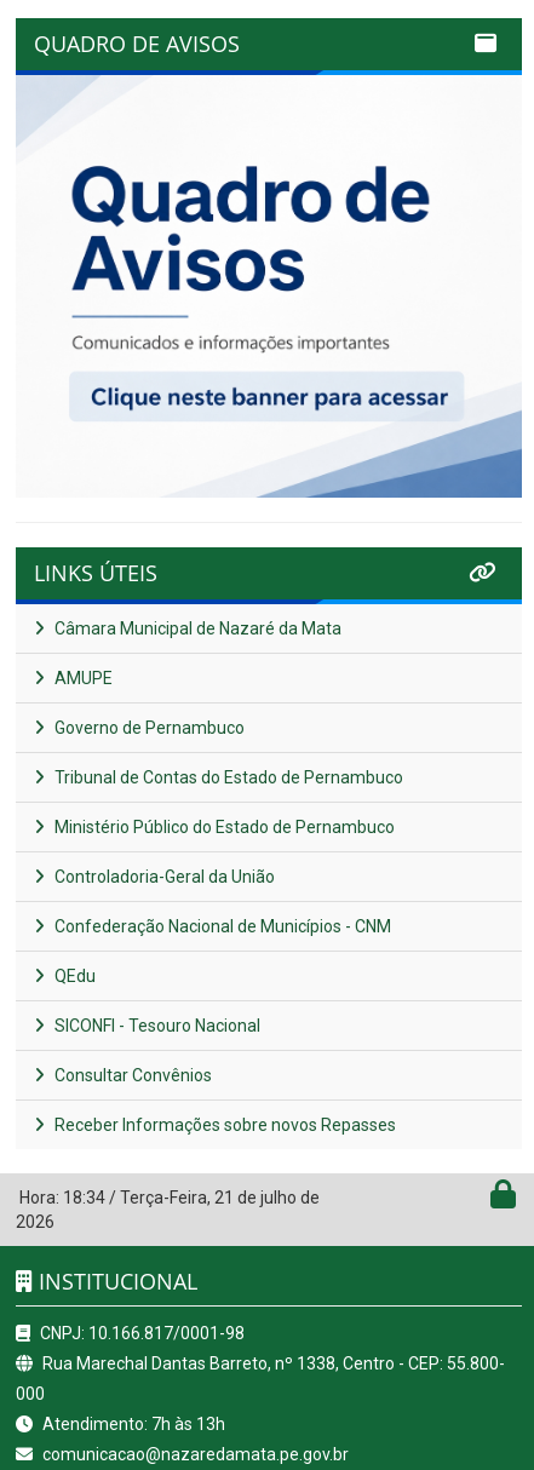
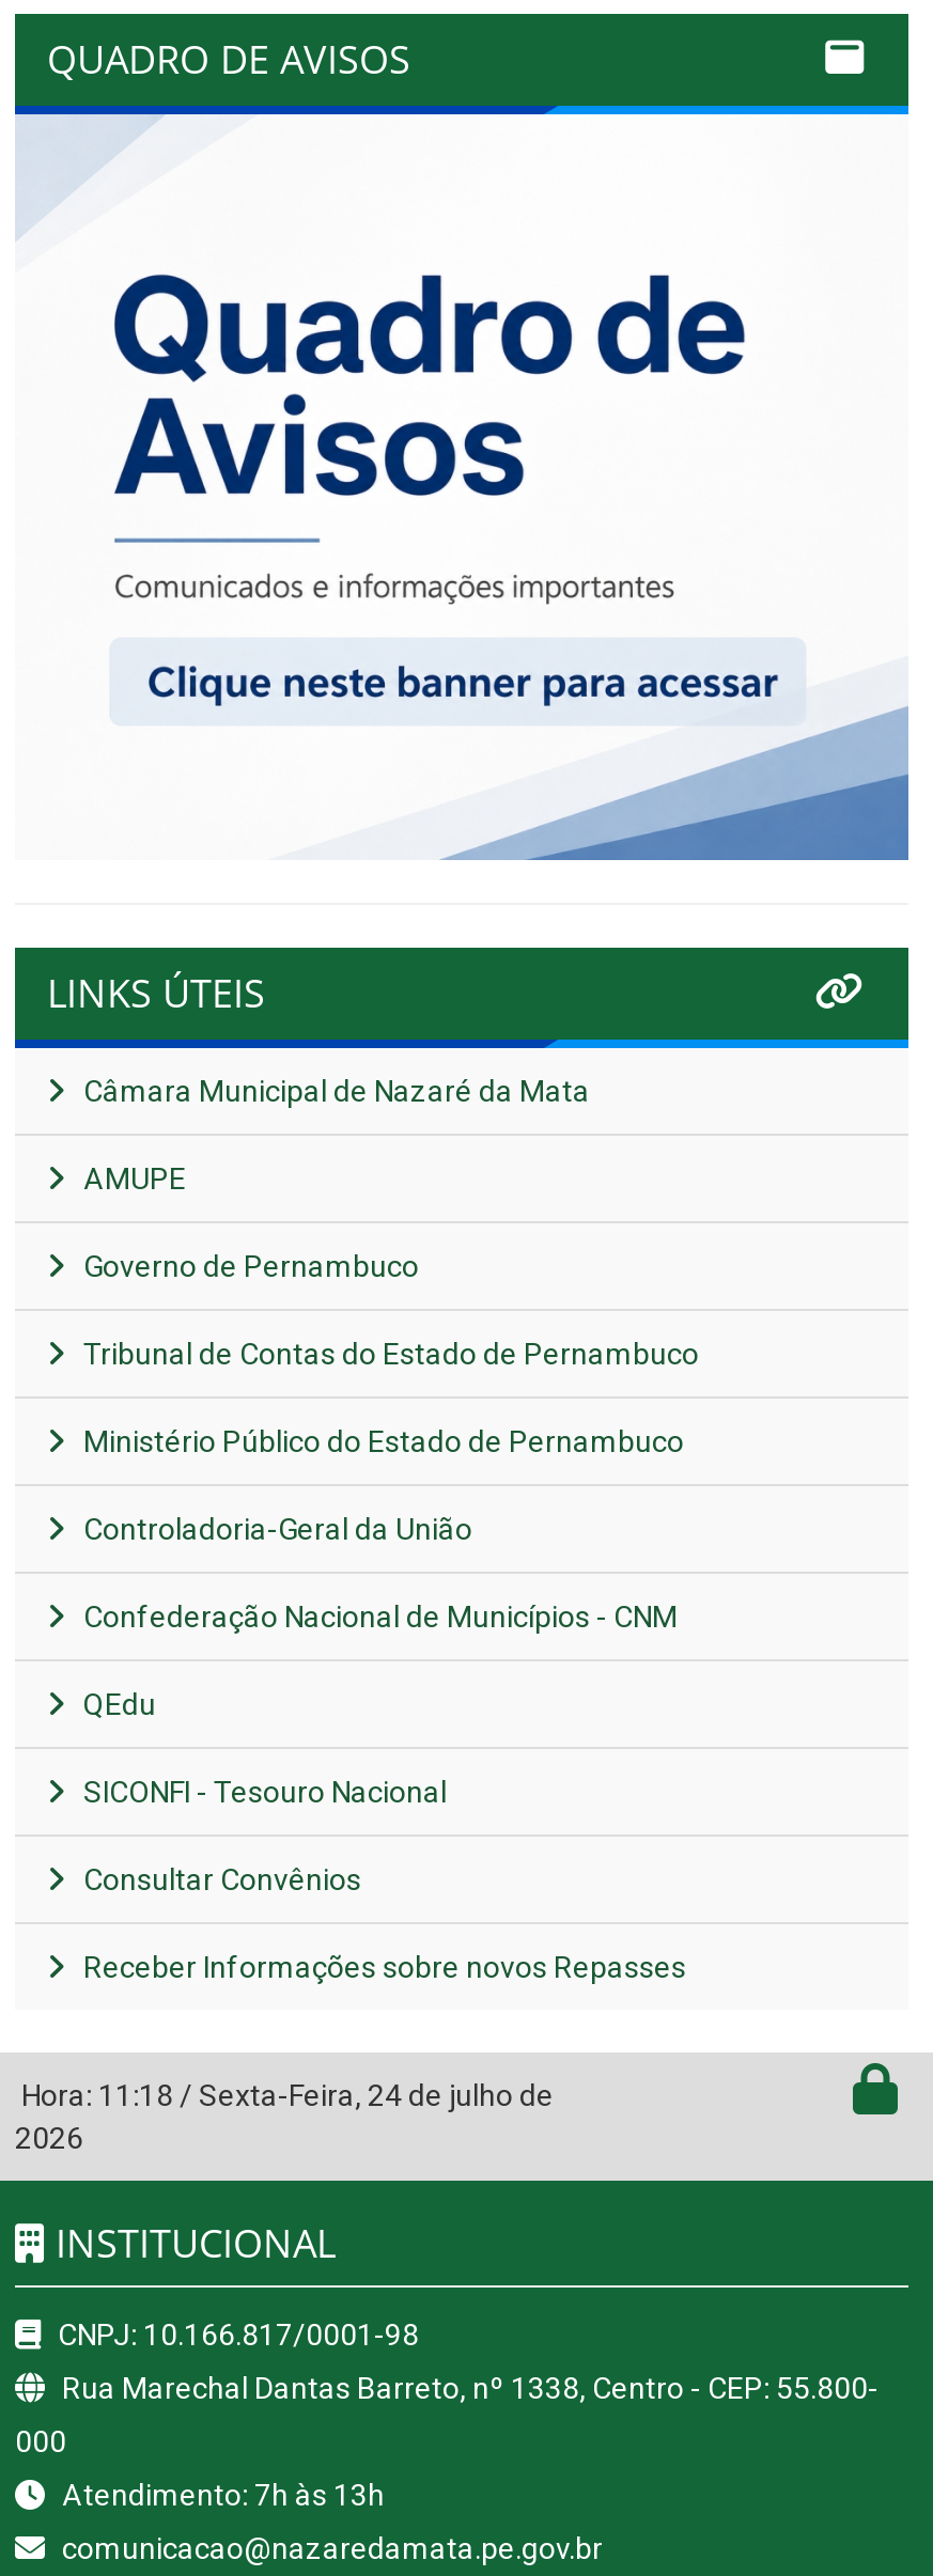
- Hora: 18:34 / Terça-Feira, 21 de julho de
+ Hora: 11:18 / Sexta-Feira, 24 de julho de
